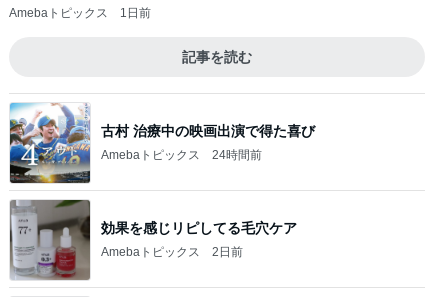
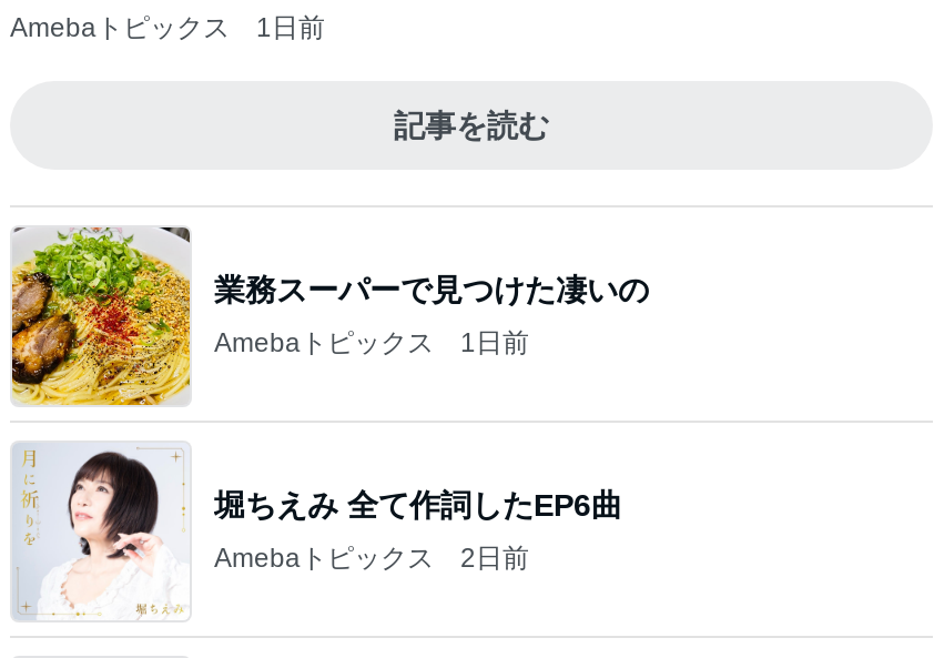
- [image]
- 古村 治療中の映画出演で得た喜び
+ [image]
+ 業務スーパーで見つけた凄いの

- Amebaトピックス 24時間前
+ Amebaトピックス 1日前

- [image]
- 効果を感じリピしてる毛穴ケア
+ [image]
+ 堀ちえみ 全て作詞したEP6曲
